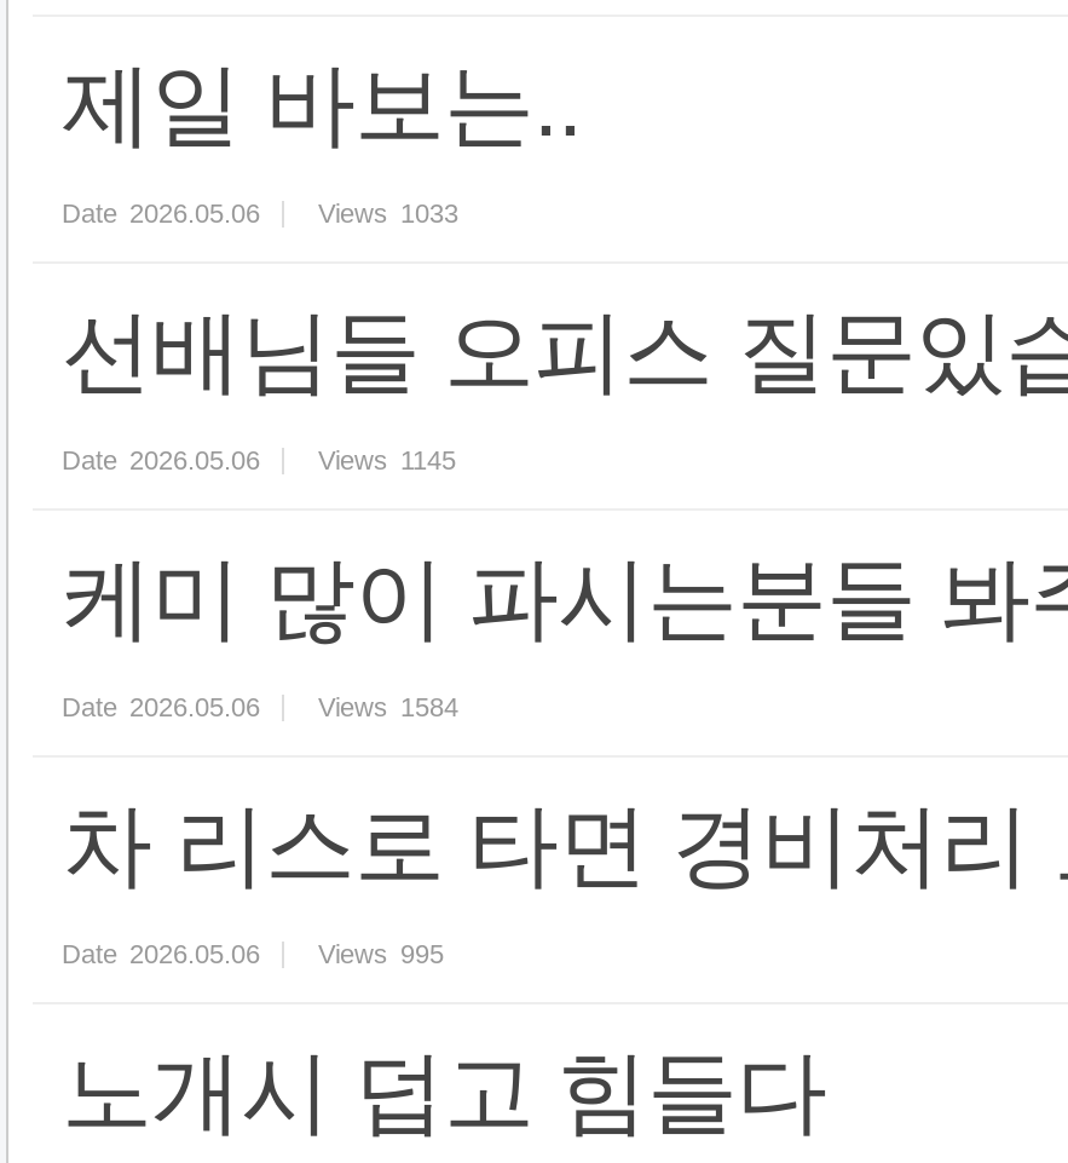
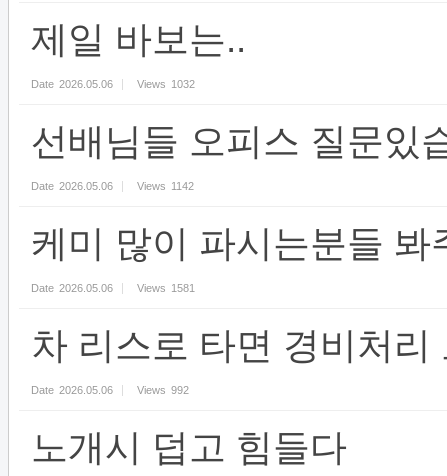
- Date 2026.05.06 Views 1033
+ Date 2026.05.06 Views 1032

- Date 2026.05.06 Views 1145
+ Date 2026.05.06 Views 1142

- Date 2026.05.06 Views 1584
+ Date 2026.05.06 Views 1581

- Date 2026.05.06 Views 995
+ Date 2026.05.06 Views 992
